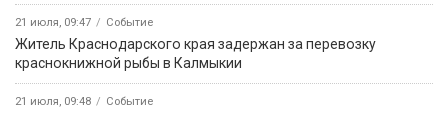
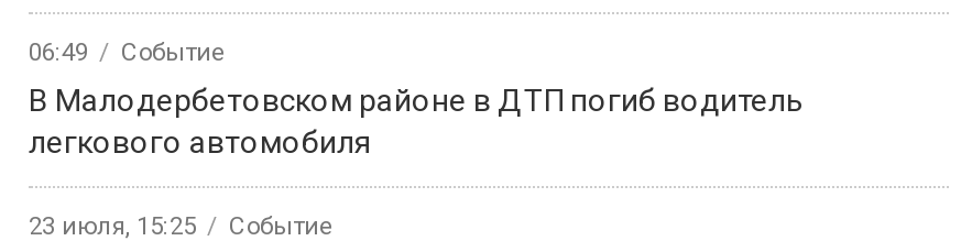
- 21 июля, 09:47 Событие
+ 06:49 Событие

- Житель Краснодарского края задержан за перевозку
- краснокнижной рыбы в Калмыкии
+ В Малодербетовском районе в ДТП погиб водитель
+ легкового автомобиля

- 21 июля, 09:48 Событие
+ 23 июля, 15:25 Событие
